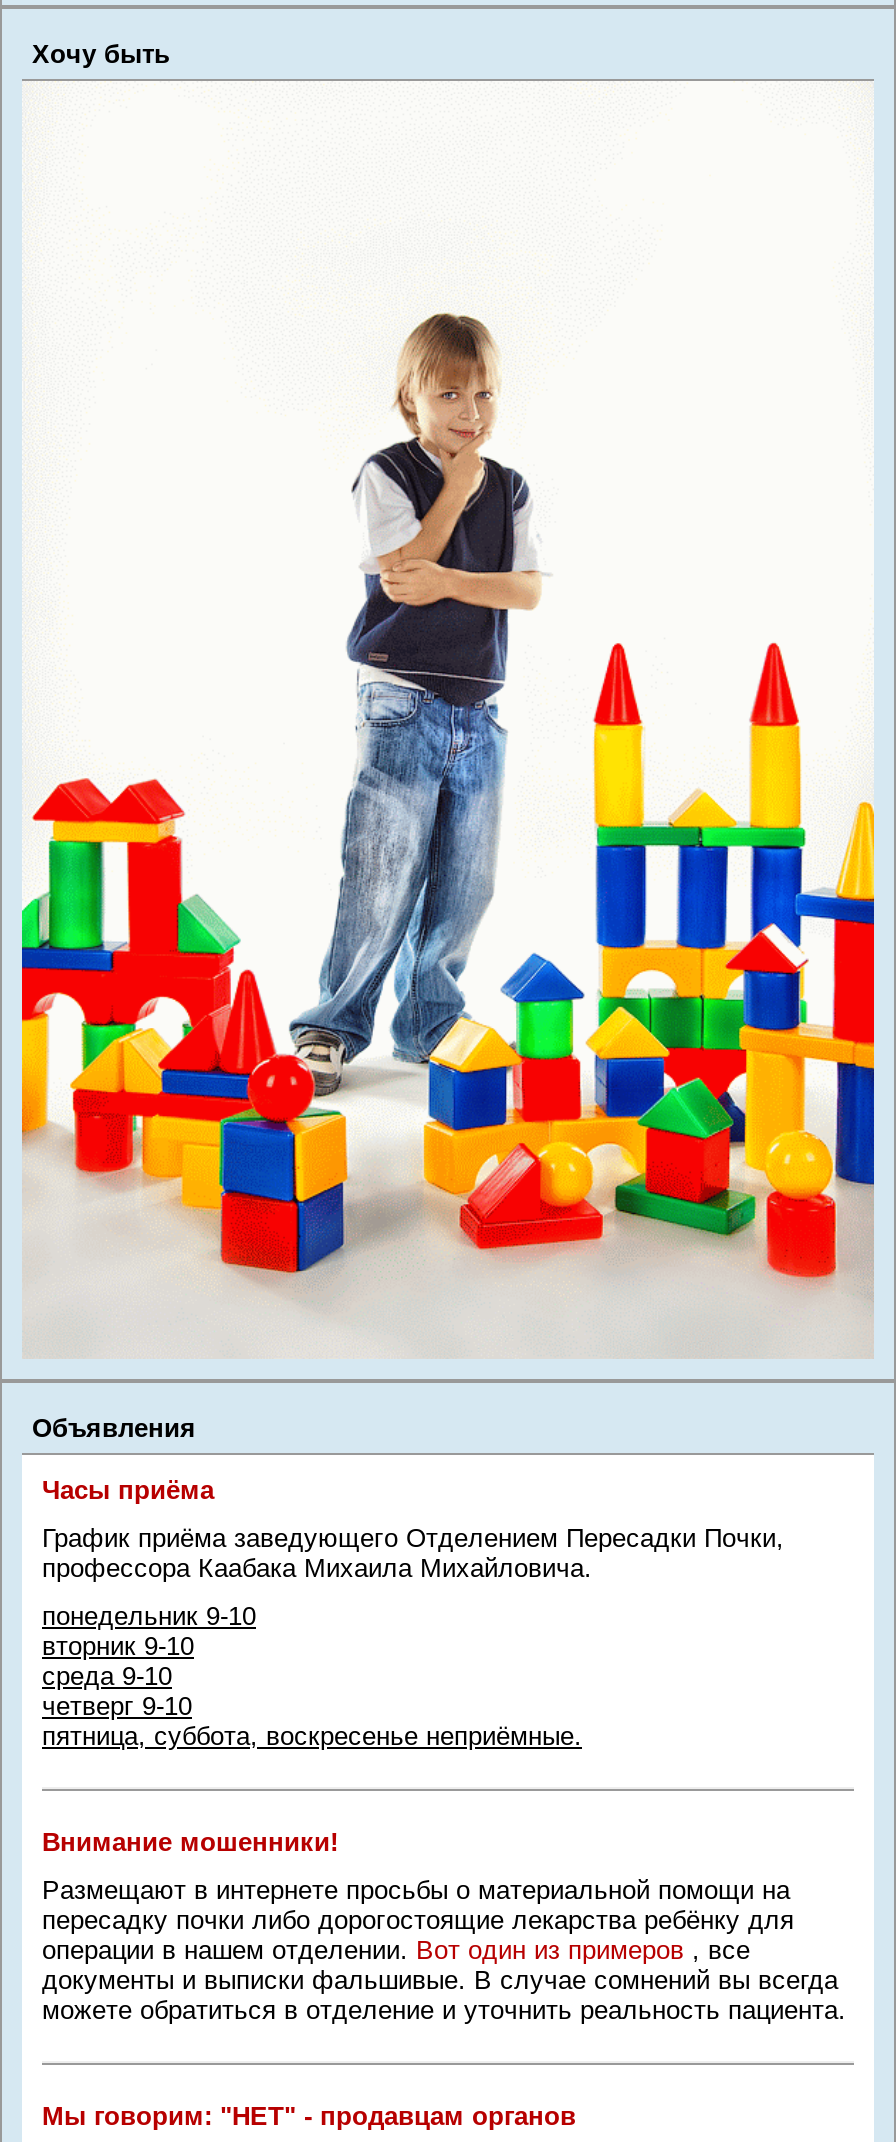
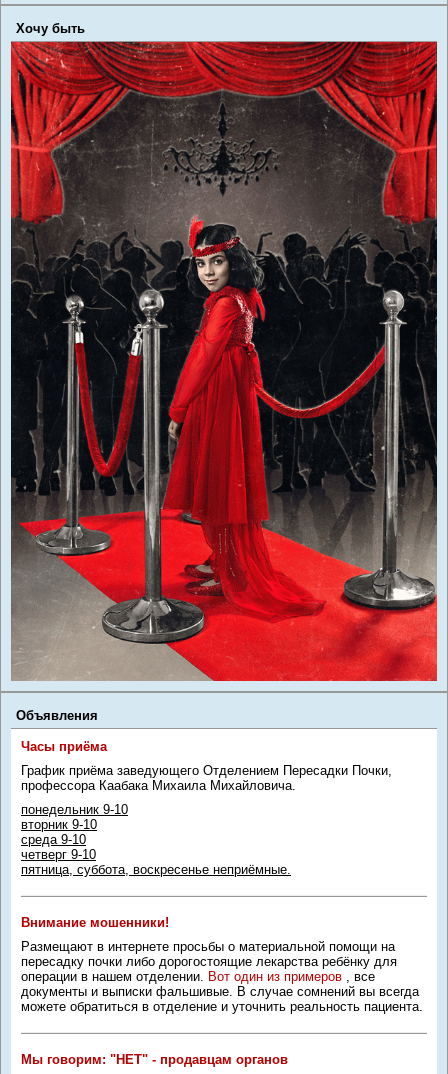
- [image]
+ [image]
